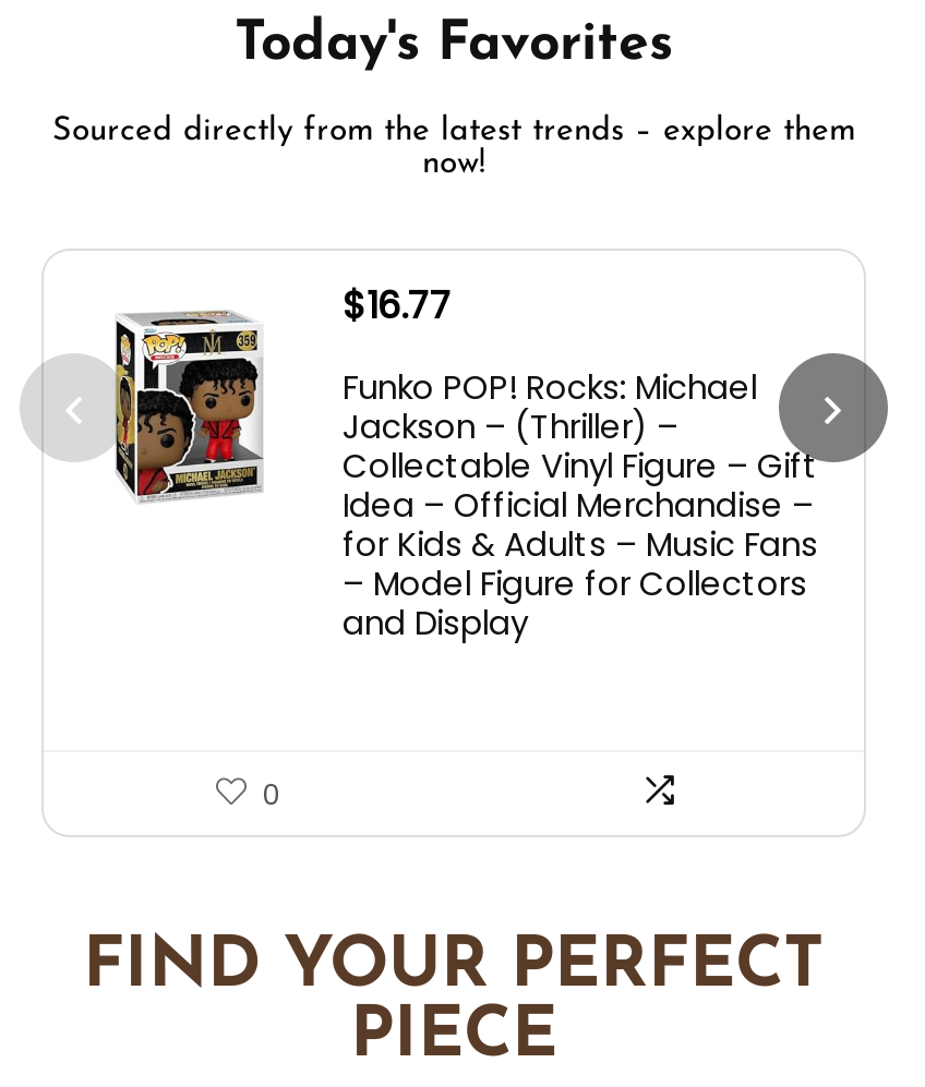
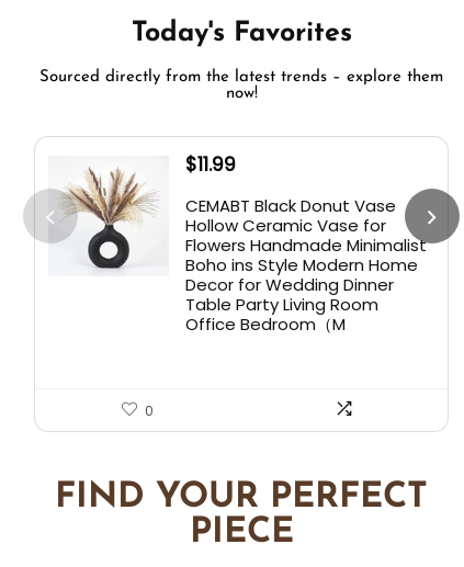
- [image]
- $16.77
+ [image]
+ $11.99

- Funko POP! Rocks: Michael
- Jackson – (Thriller) –
- Collectable Vinyl Figure – Gift
- Idea – Official Merchandise –
- for Kids & Adults – Music Fans
- – Model Figure for Collectors
- and Display
+ CEMABT Black Donut Vase
+ Hollow Ceramic Vase for
+ Flowers Handmade Minimalist
+ Boho ins Style Modern Home
+ Decor for Wedding Dinner
+ Table Party Living Room
+ Office Bedroom（M
